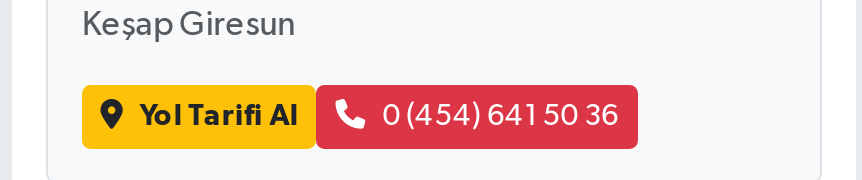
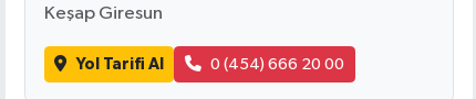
- 0 (454) 641 50 36
+ 0 (454) 666 20 00
